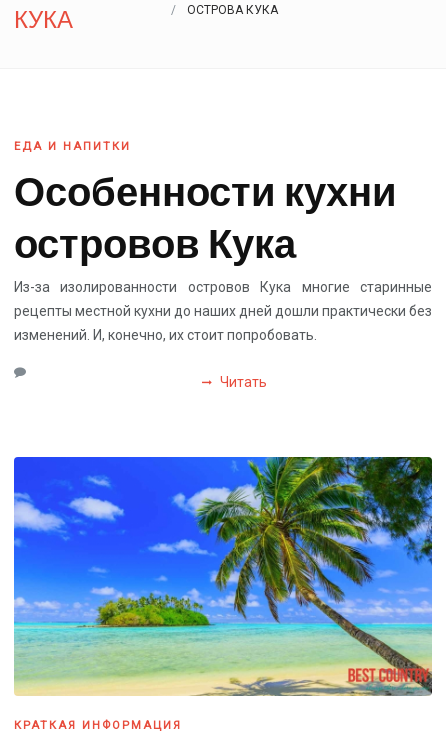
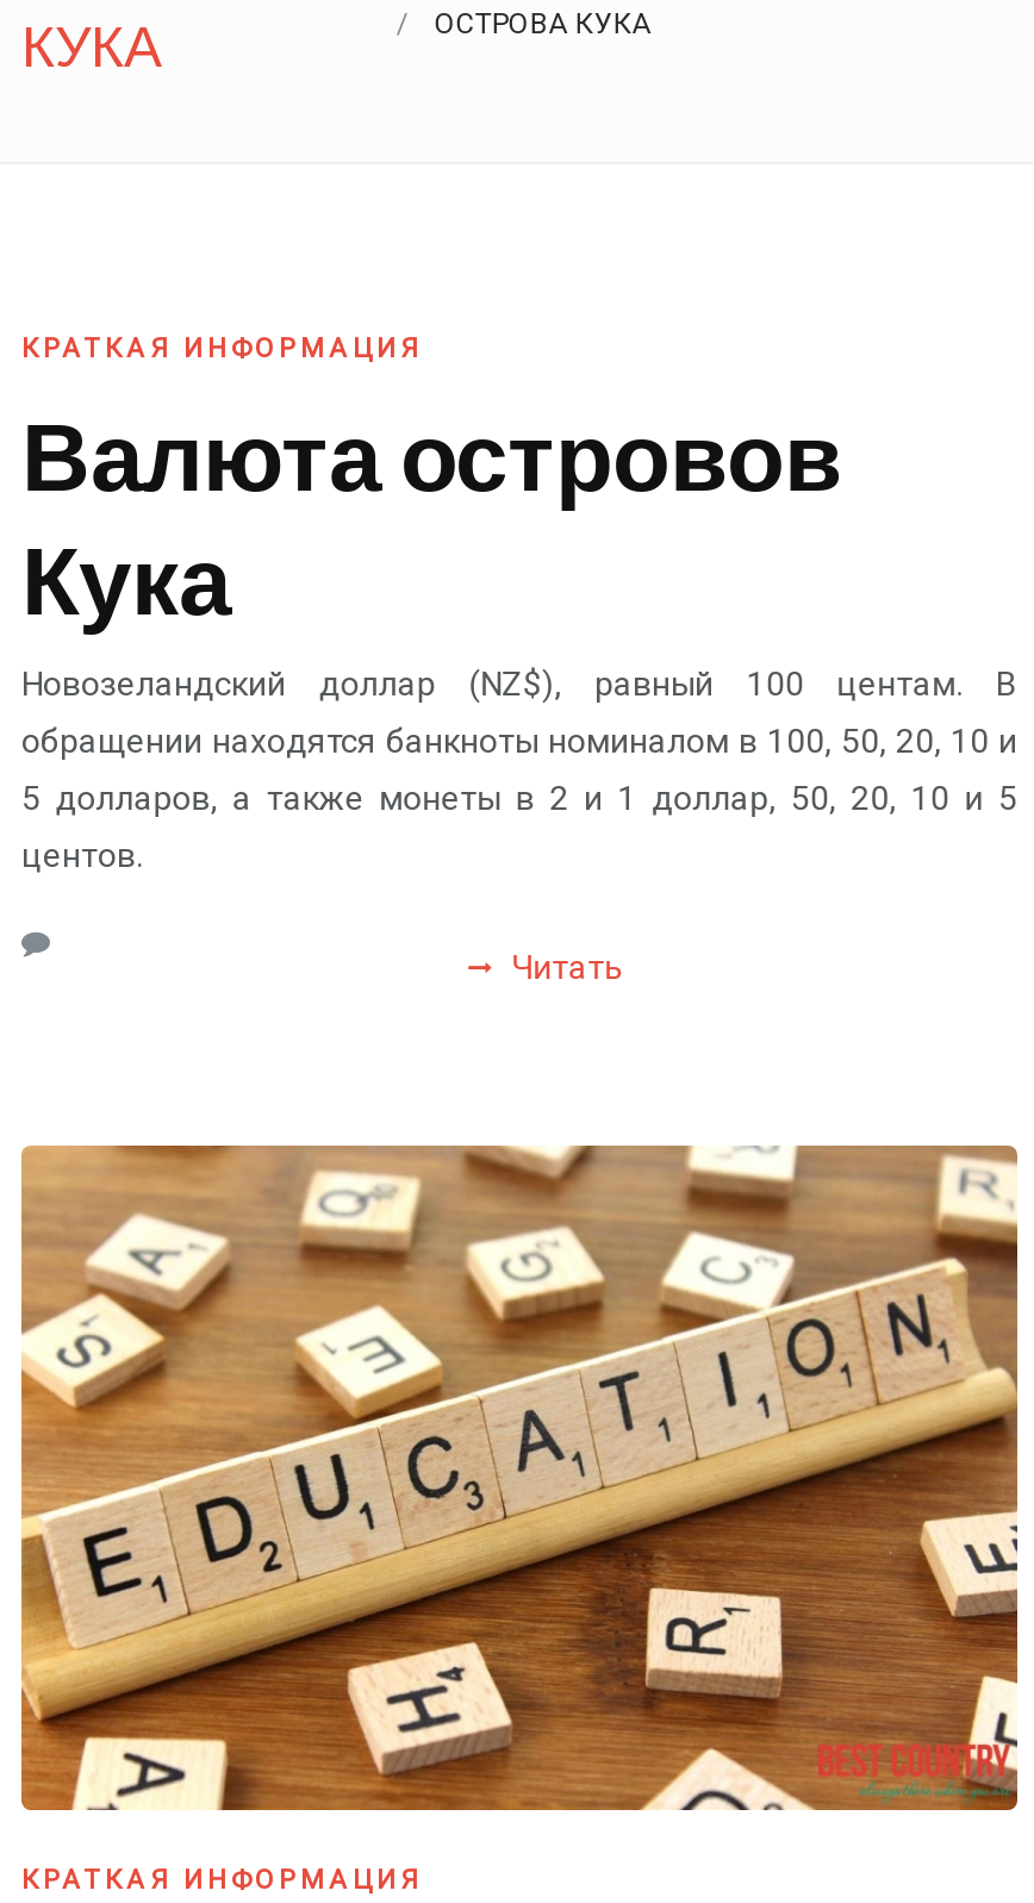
- ЕДА И НАПИТКИ
- Особенности кухни
- островов Кука
- Из-за изолированности островов Кука многие старинные
- рецепты местной кухни до наших дней дошли практически без
- изменений. И, конечно, их стоит попробовать.
+ КРАТКАЯ ИНФОРМАЦИЯ
+ Валюта островов
+ Кука
+ Новозеландский доллар (NZ$), равный 100 центам. В
+ обращении находятся банкноты номиналом в 100, 50, 20, 10 и
+ 5 долларов, а также монеты в 2 и 1 доллар, 50, 20, 10 и 5
+ центов.

- [image]
+ [image]
